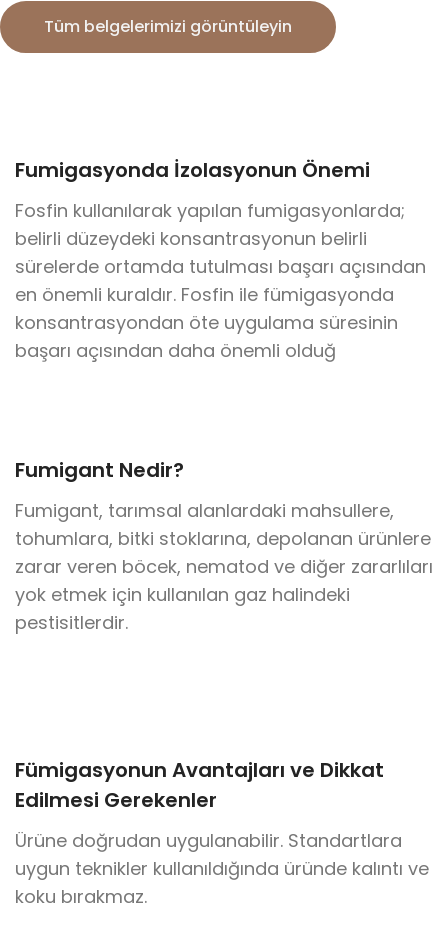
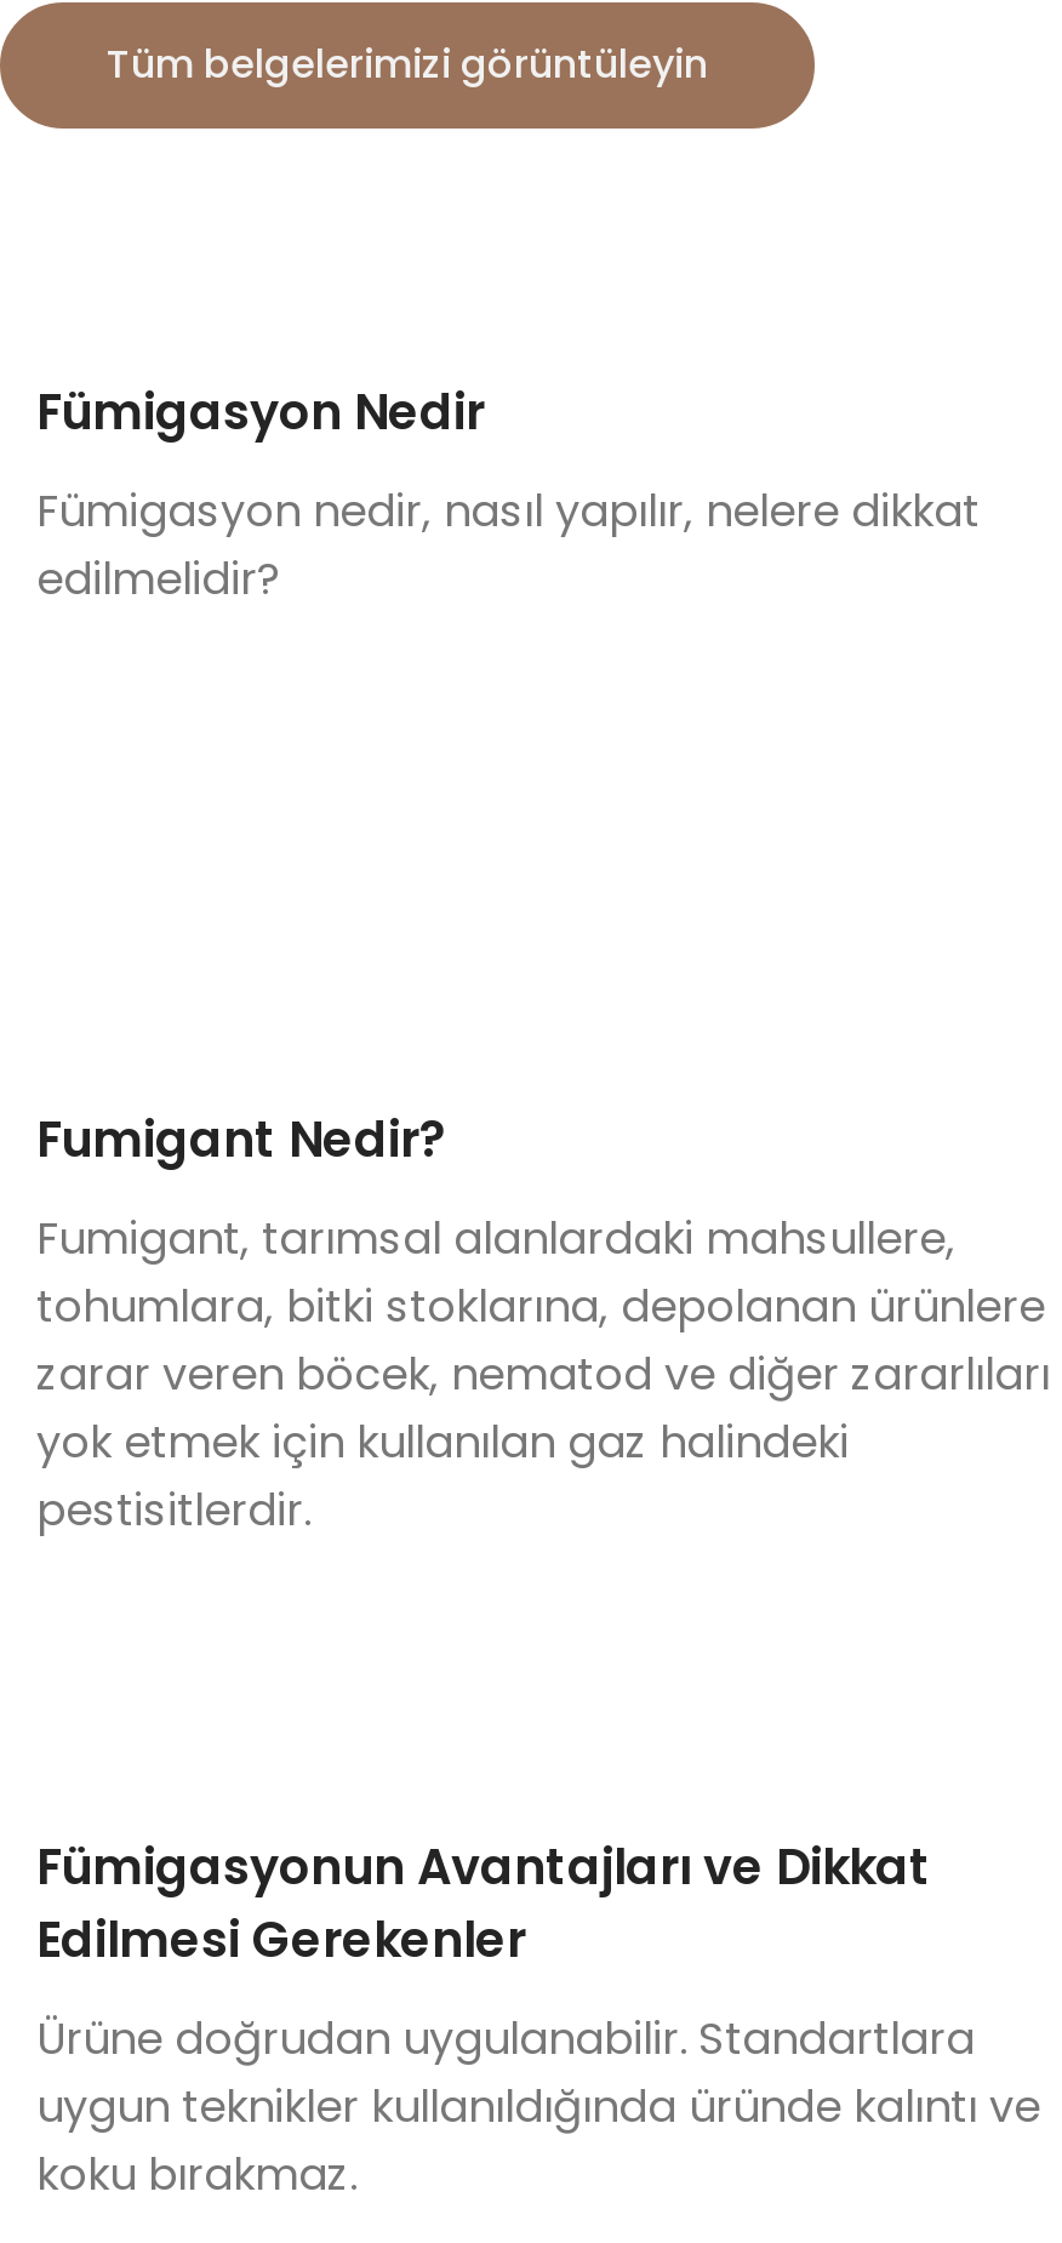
- Fumigasyonda İzolasyonun Önemi
+ Fümigasyon Nedir

- Fosfin kullanılarak yapılan fumigasyonlarda;
- belirli düzeydeki konsantrasyonun belirli
- sürelerde ortamda tutulması başarı açısından
- en önemli kuraldır. Fosfin ile fümigasyonda
- konsantrasyondan öte uygulama süresinin
- başarı açısından daha önemli olduğ
+ Fümigasyon nedir, nasıl yapılır, nelere dikkat
+ edilmelidir?
